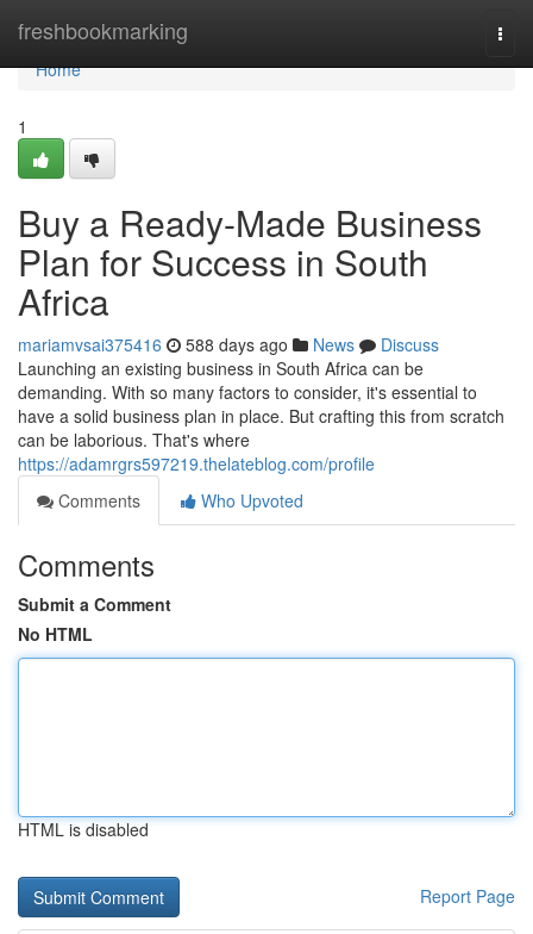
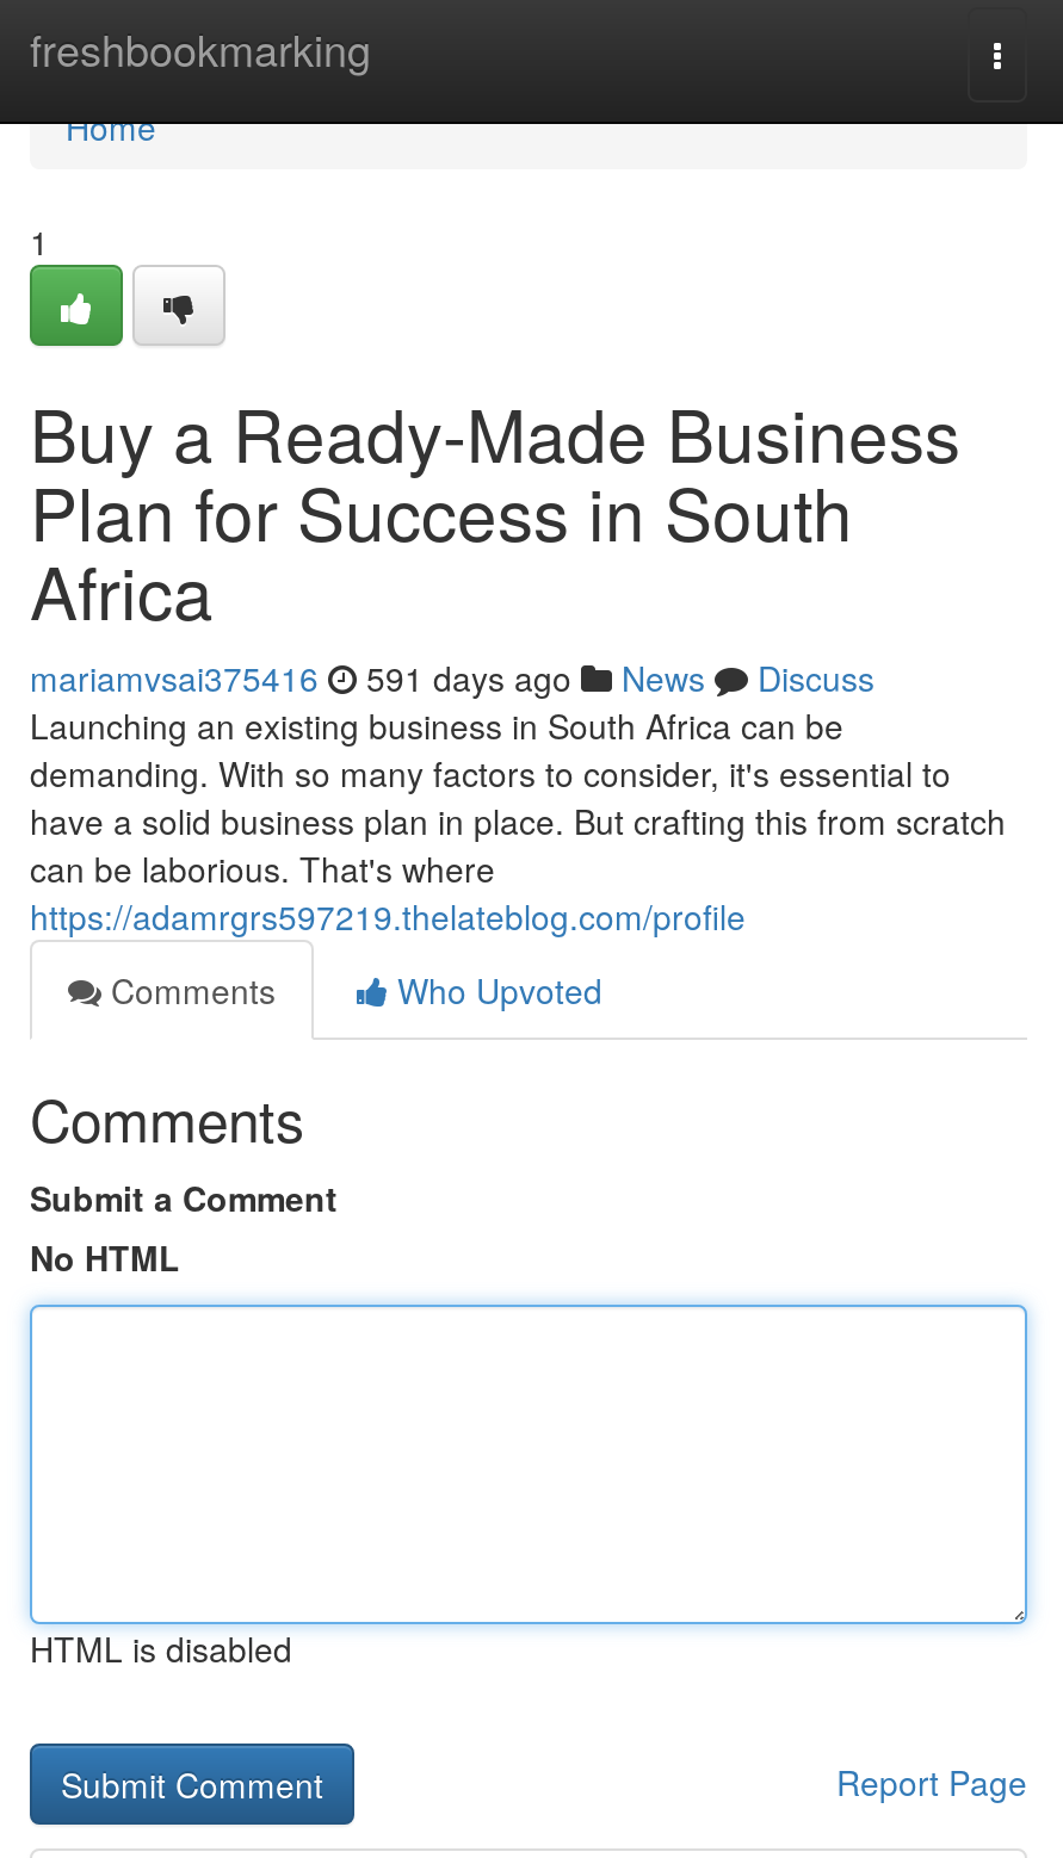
- mariamvsai375416 588 days ago News Discuss
+ mariamvsai375416 591 days ago News Discuss
